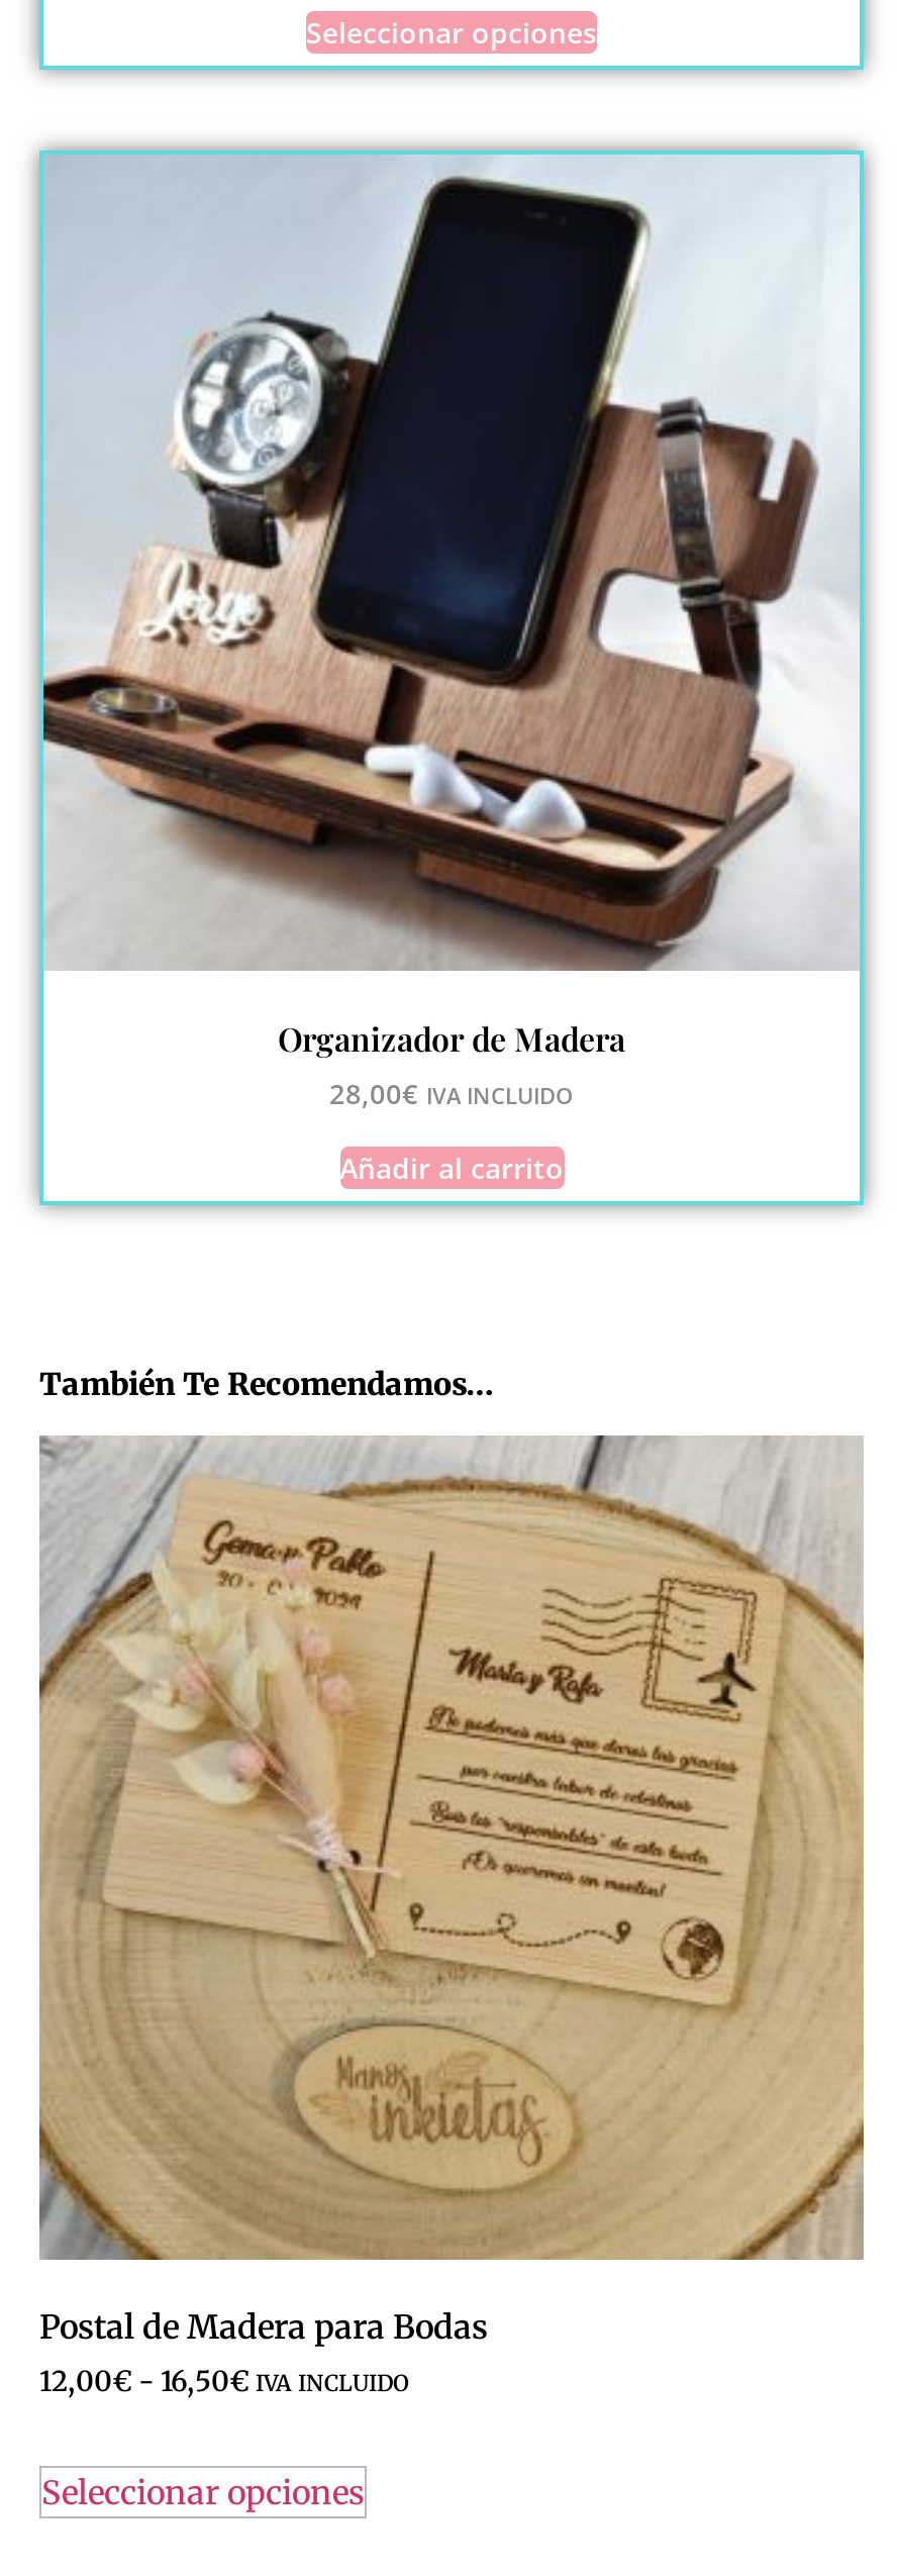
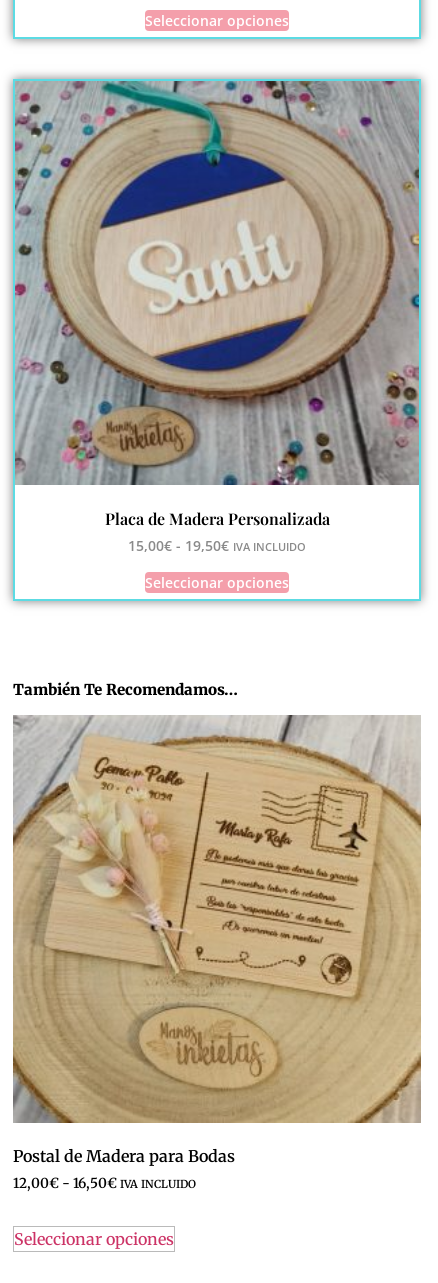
- [image]
- Organizador de Madera
- 28,00€ IVA INCLUIDO
+ [image]
+ Placa de Madera Personalizada
+ 15,00€ - 19,50€ IVA INCLUIDO

- Añadir al carrito
+ Seleccionar opciones
